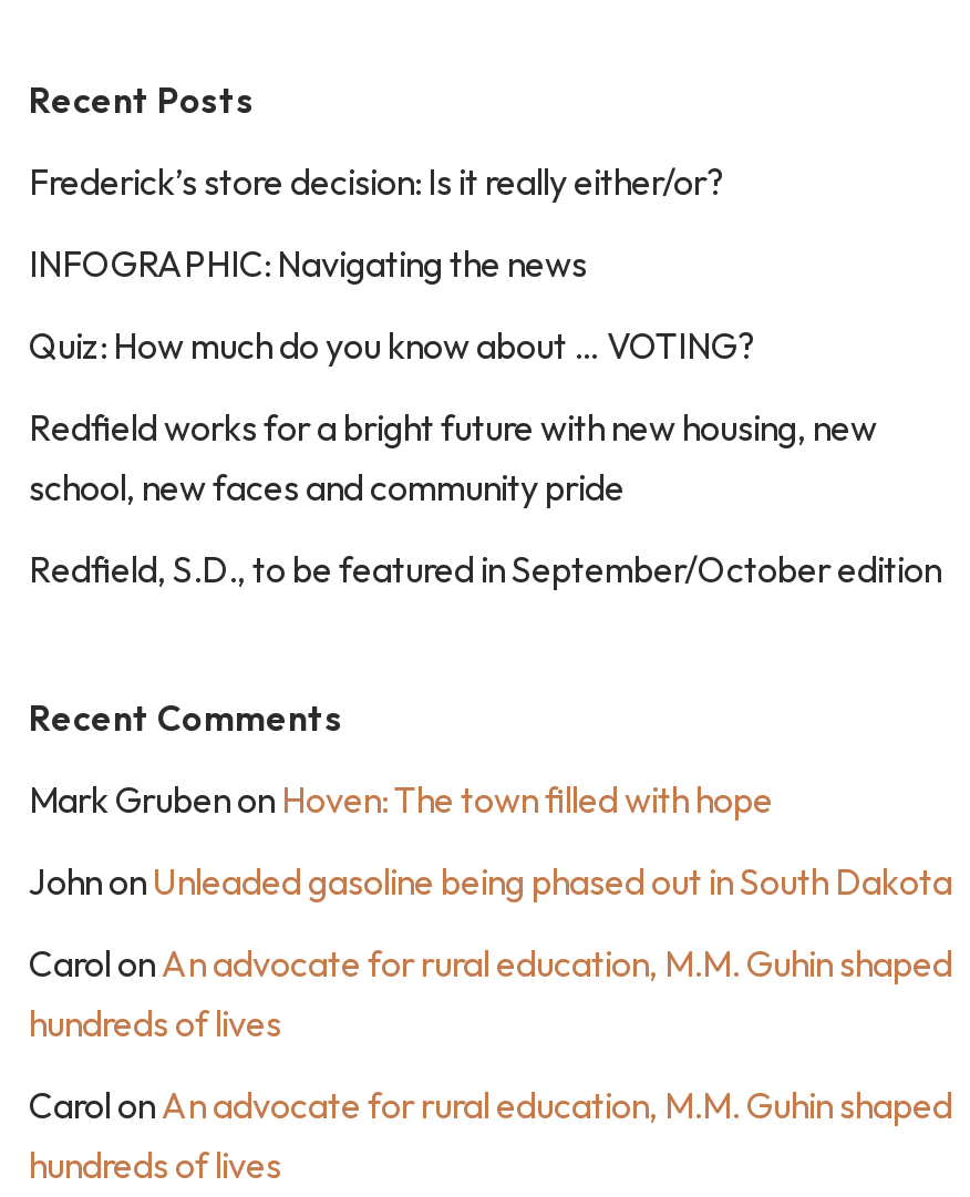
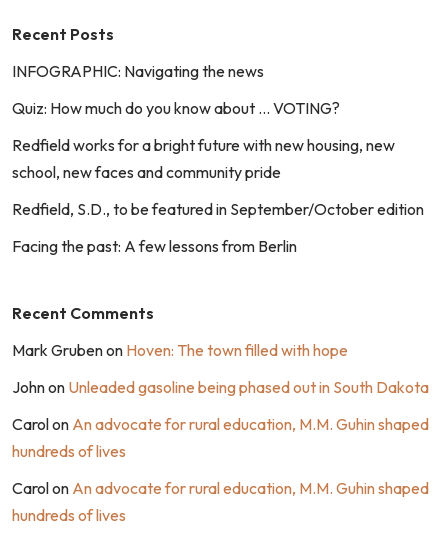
- Frederick’s store decision: Is it really either/or?

moved up: INFOGRAPHIC: Navigating the news | Quiz: How much do you know about … VOTING? | Redfield works for a bright future with new housing, new | school, new faces and community pride | Redfield, S.D., to be featured in September/October edition

+ Facing the past: A few lessons from Berlin
